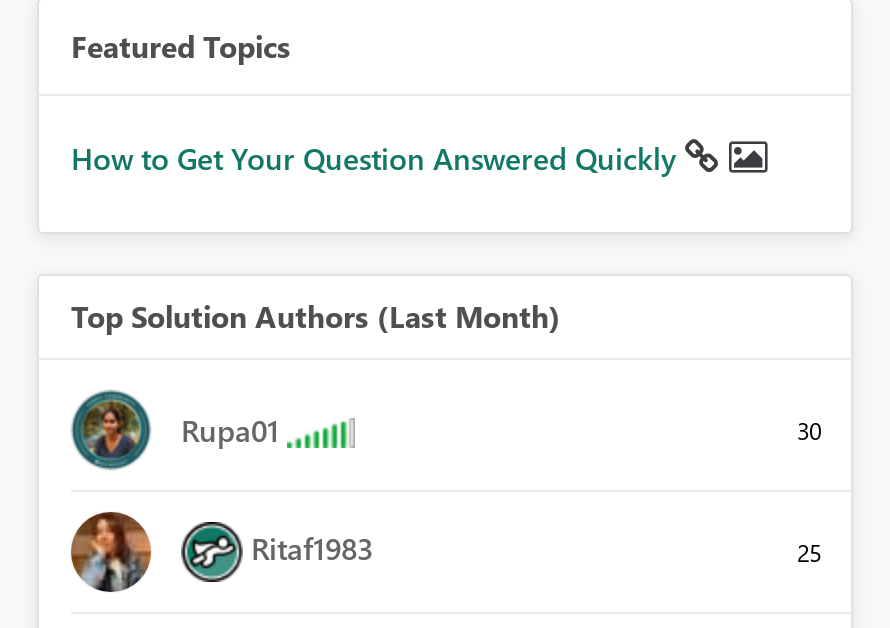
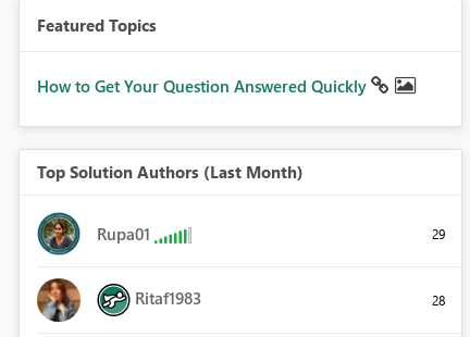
- 30
+ 29

- 25
+ 28
